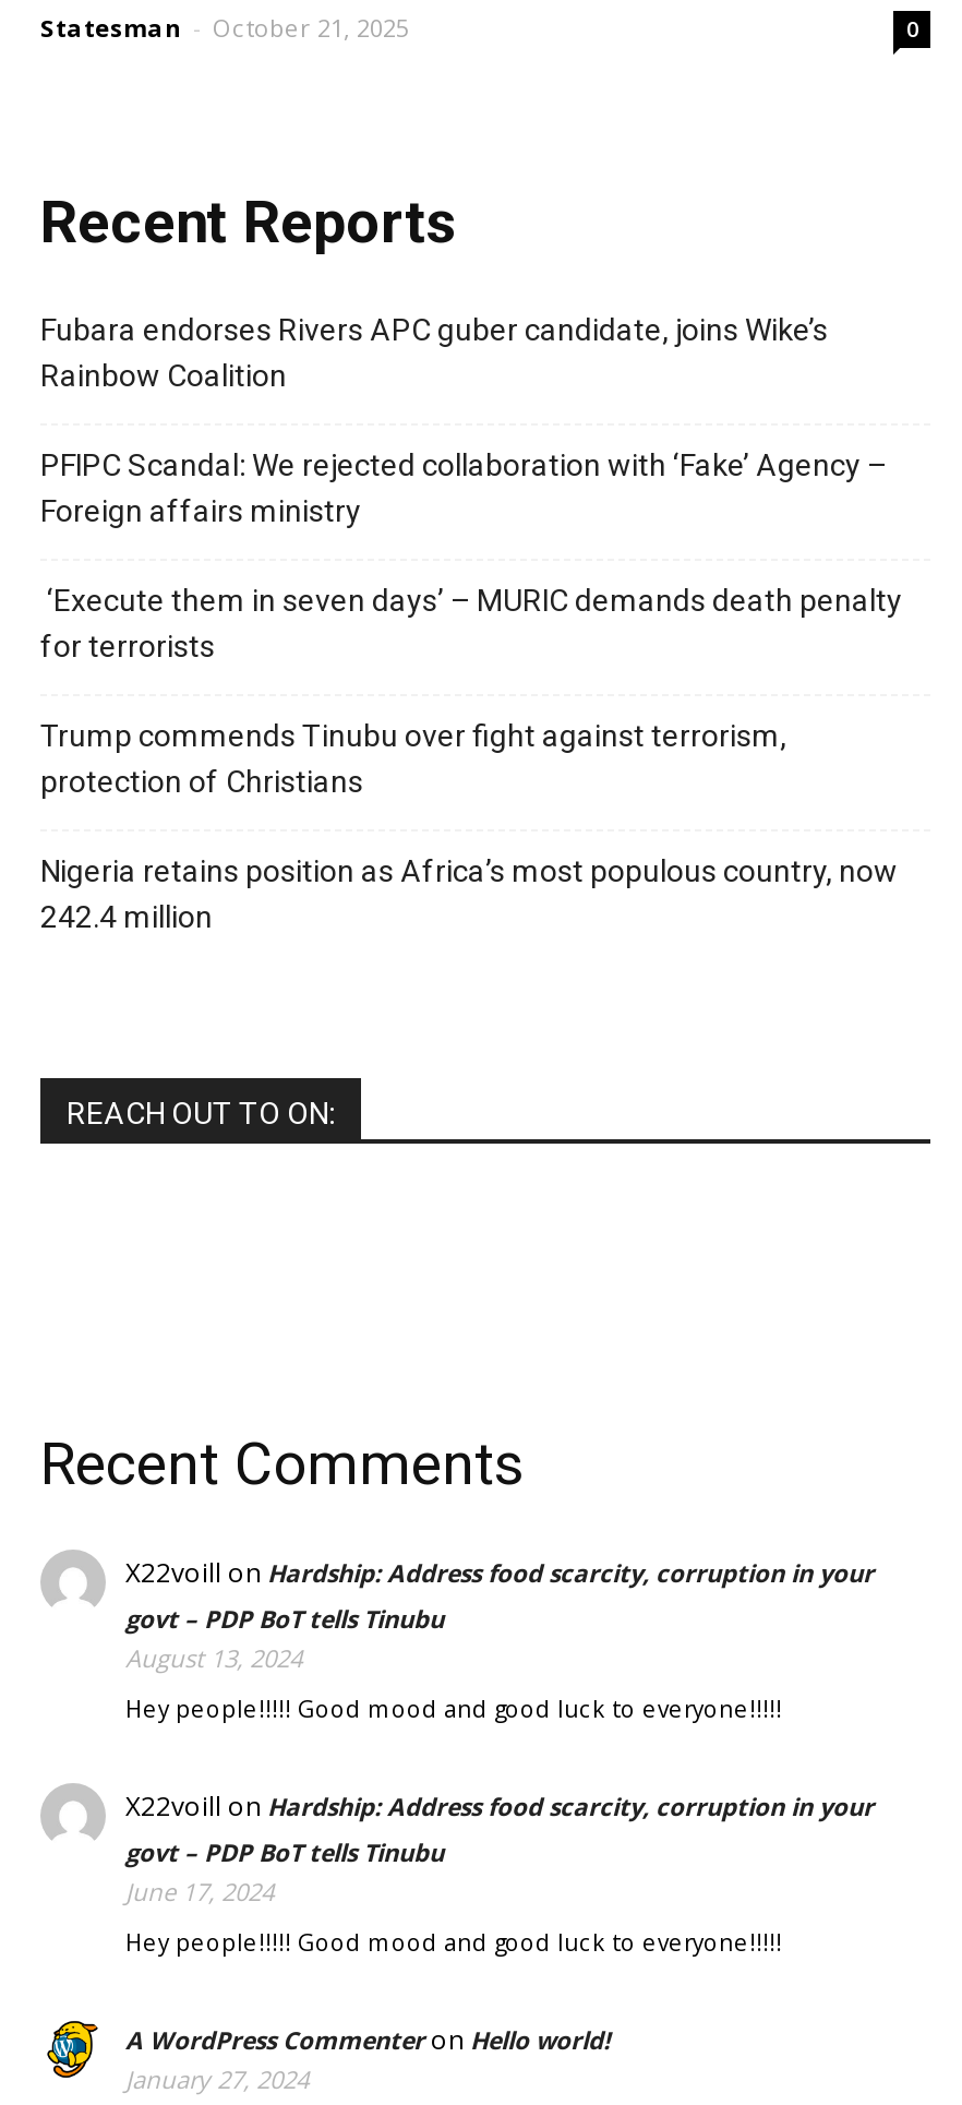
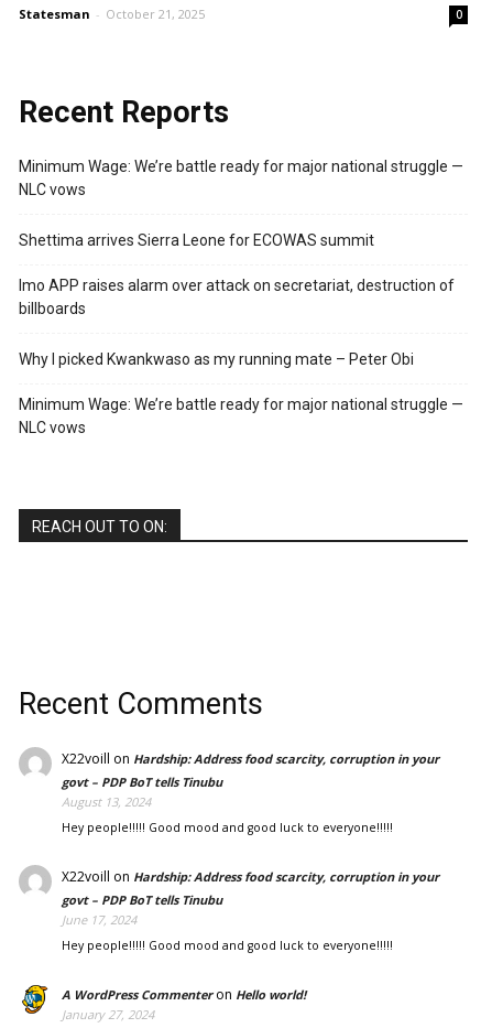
- Fubara endorses Rivers APC guber candidate, joins Wike’s
- Rainbow Coalition
+ Minimum Wage: We’re battle ready for major national struggle —
+ NLC vows

- PFIPC Scandal: We rejected collaboration with ‘Fake’ Agency –
- Foreign affairs ministry
+ Shettima arrives Sierra Leone for ECOWAS summit

- ‘Execute them in seven days’ – MURIC demands death penalty
- for terrorists
+ Imo APP raises alarm over attack on secretariat, destruction of
+ billboards

- Trump commends Tinubu over fight against terrorism,
- protection of Christians
+ Why I picked Kwankwaso as my running mate – Peter Obi

- Nigeria retains position as Africa’s most populous country, now
- 242.4 million
+ Minimum Wage: We’re battle ready for major national struggle —
+ NLC vows
